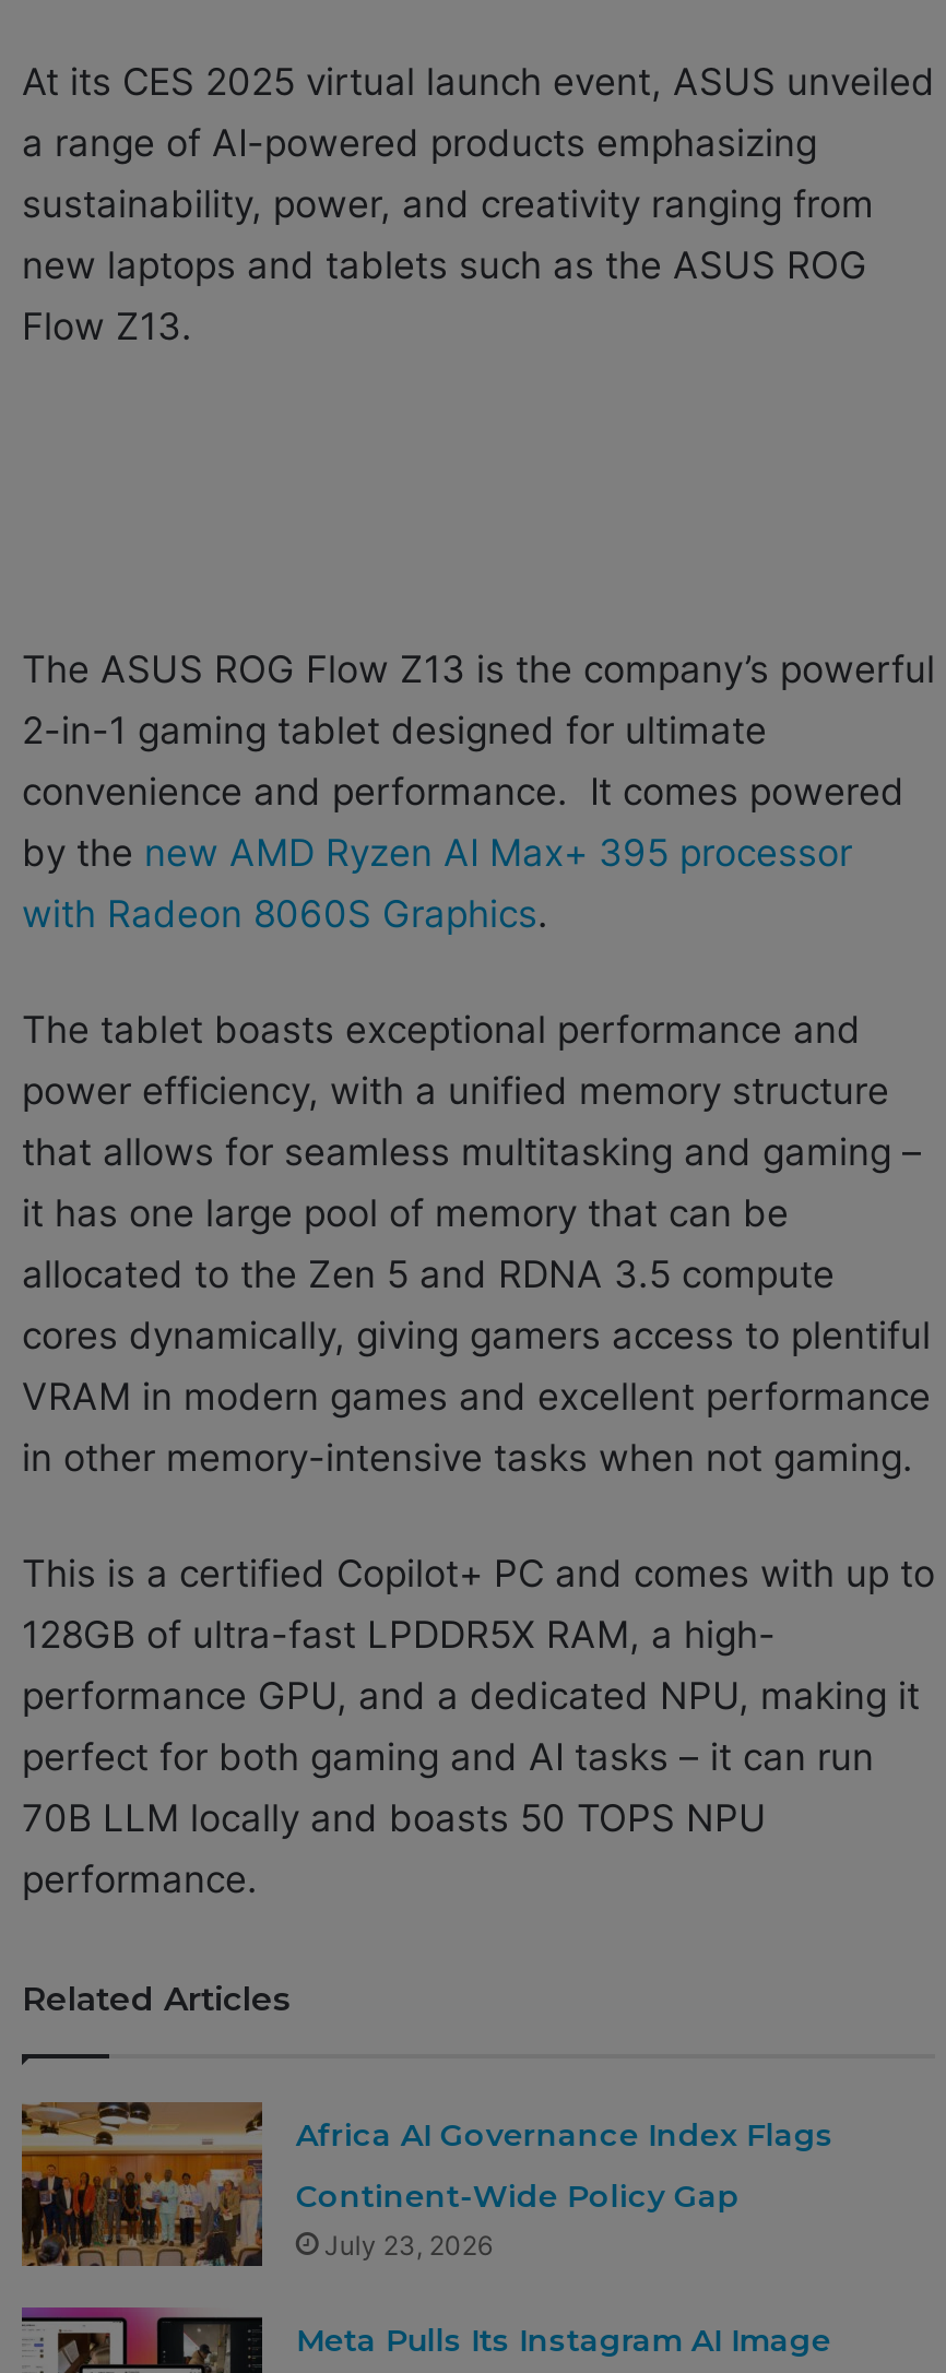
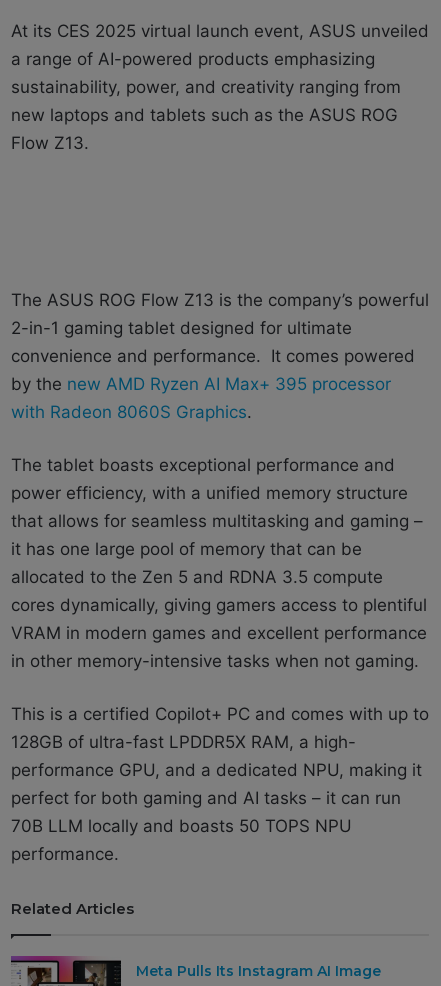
- [image]
- Africa AI Governance Index Flags
- Continent-Wide Policy Gap
- July 23, 2026
